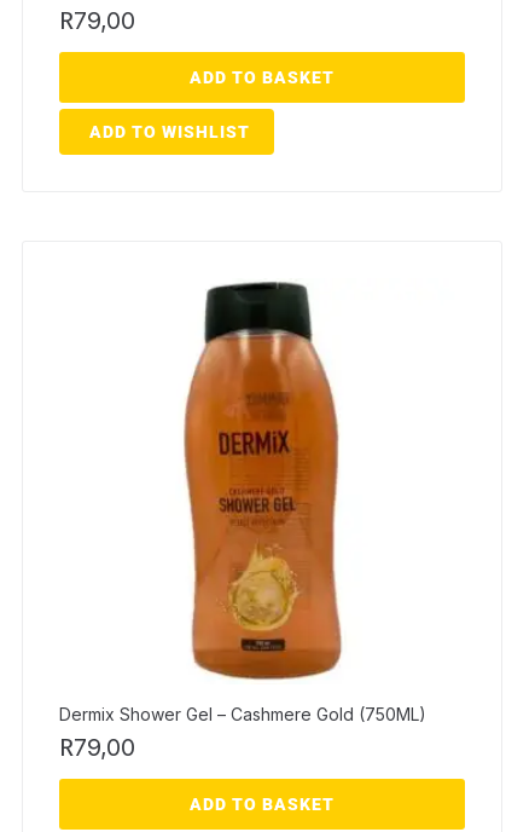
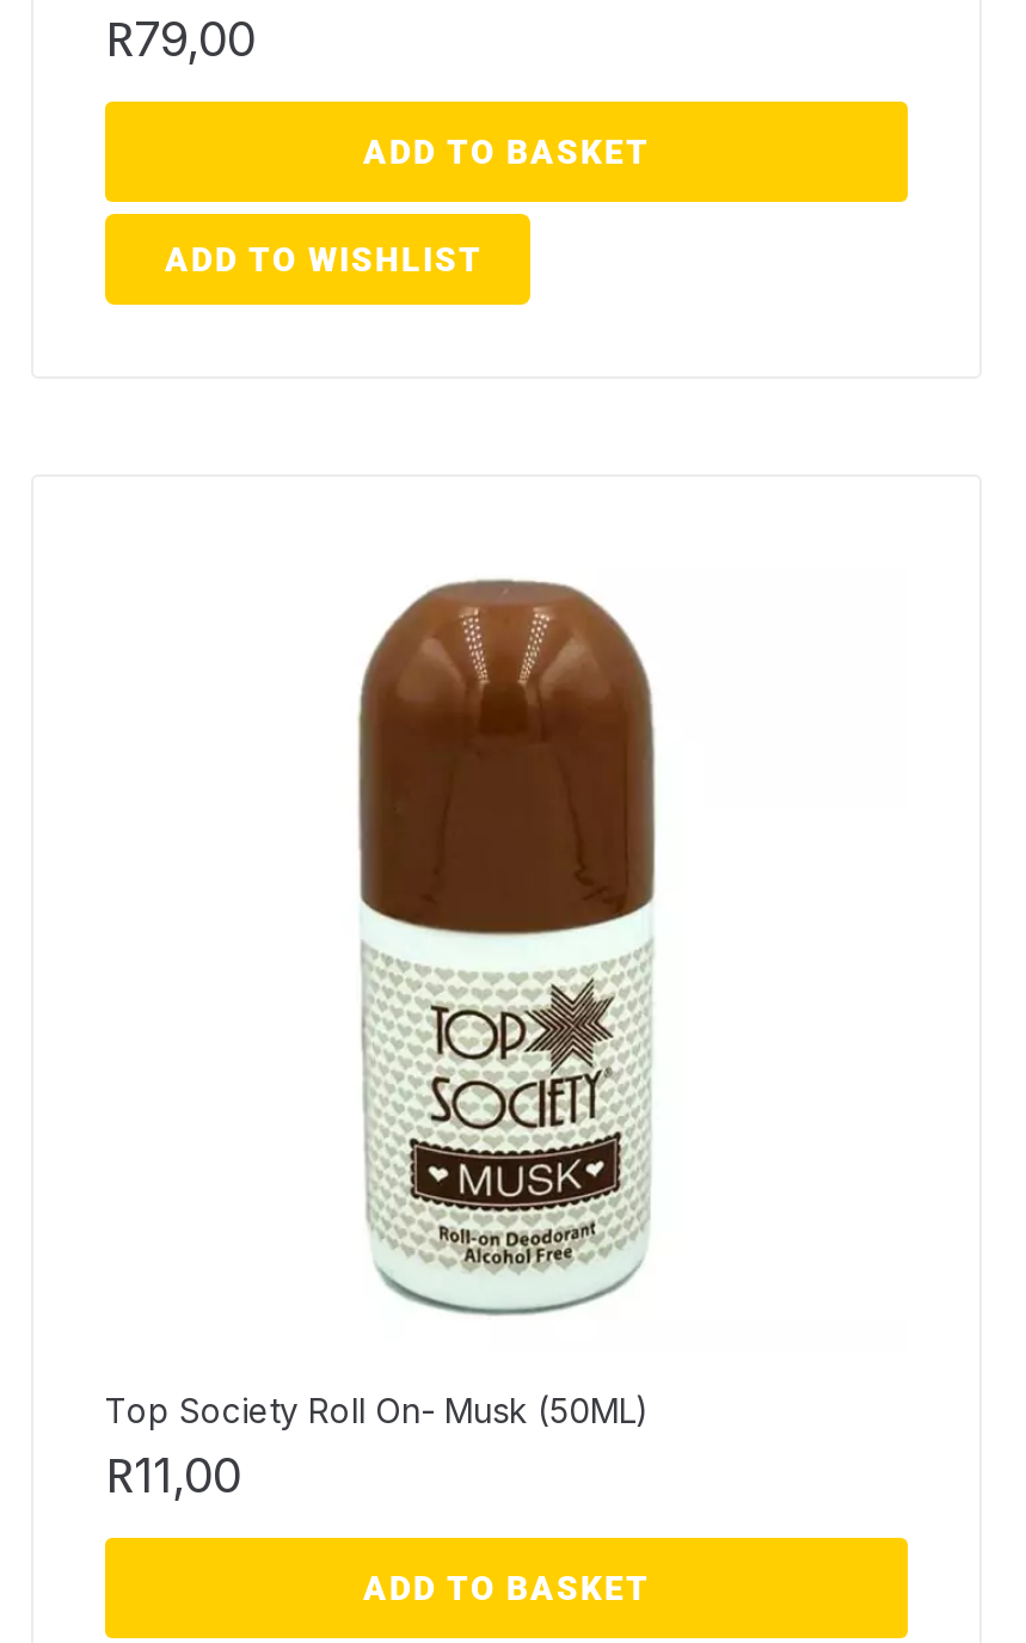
- [image]
- Dermix Shower Gel – Cashmere Gold (750ML)
- R79,00
+ [image]
+ Top Society Roll On- Musk (50ML)
+ R11,00
